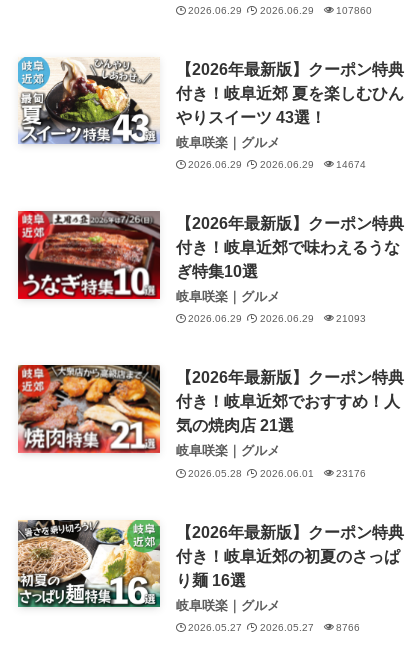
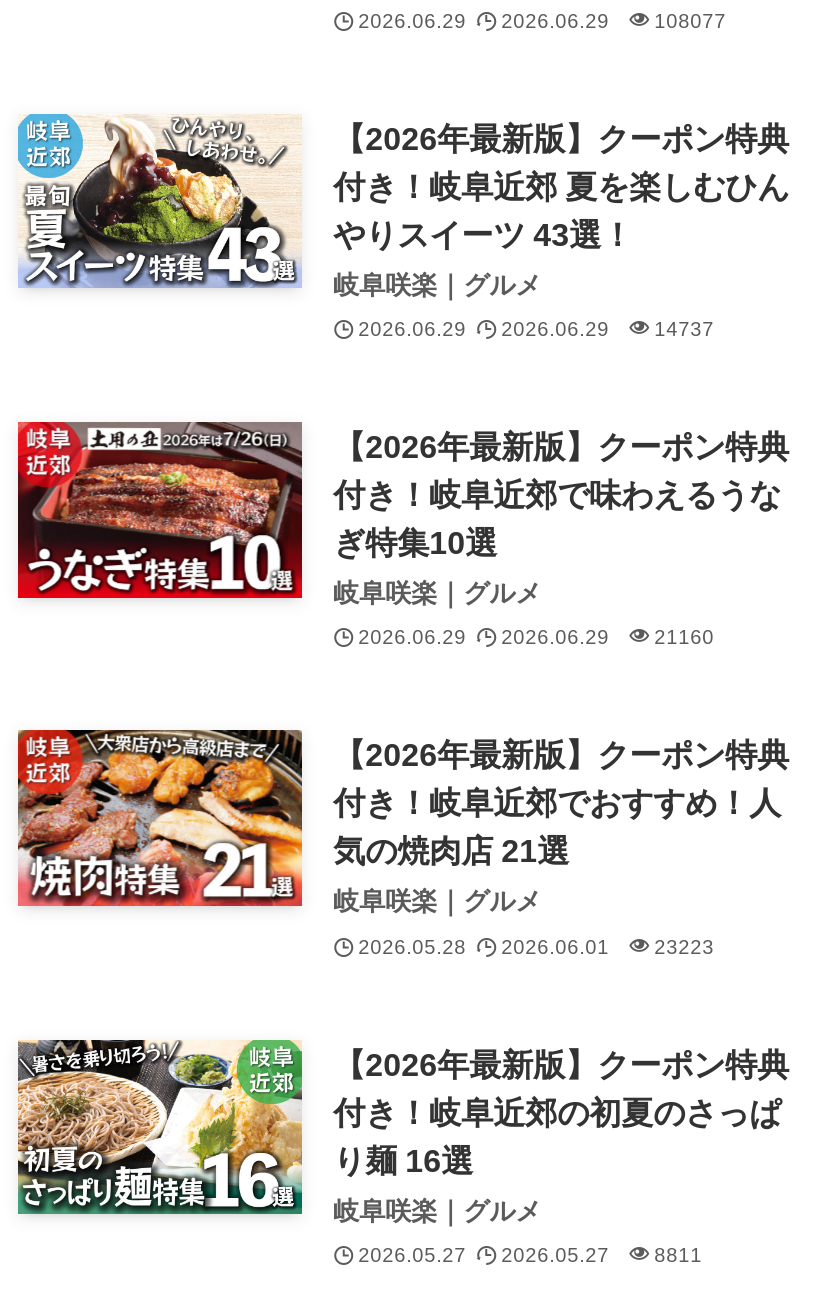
- 107860
+ 108077

- 14674
+ 14737

- 21093
+ 21160

- 23176
+ 23223

- 8766
+ 8811
